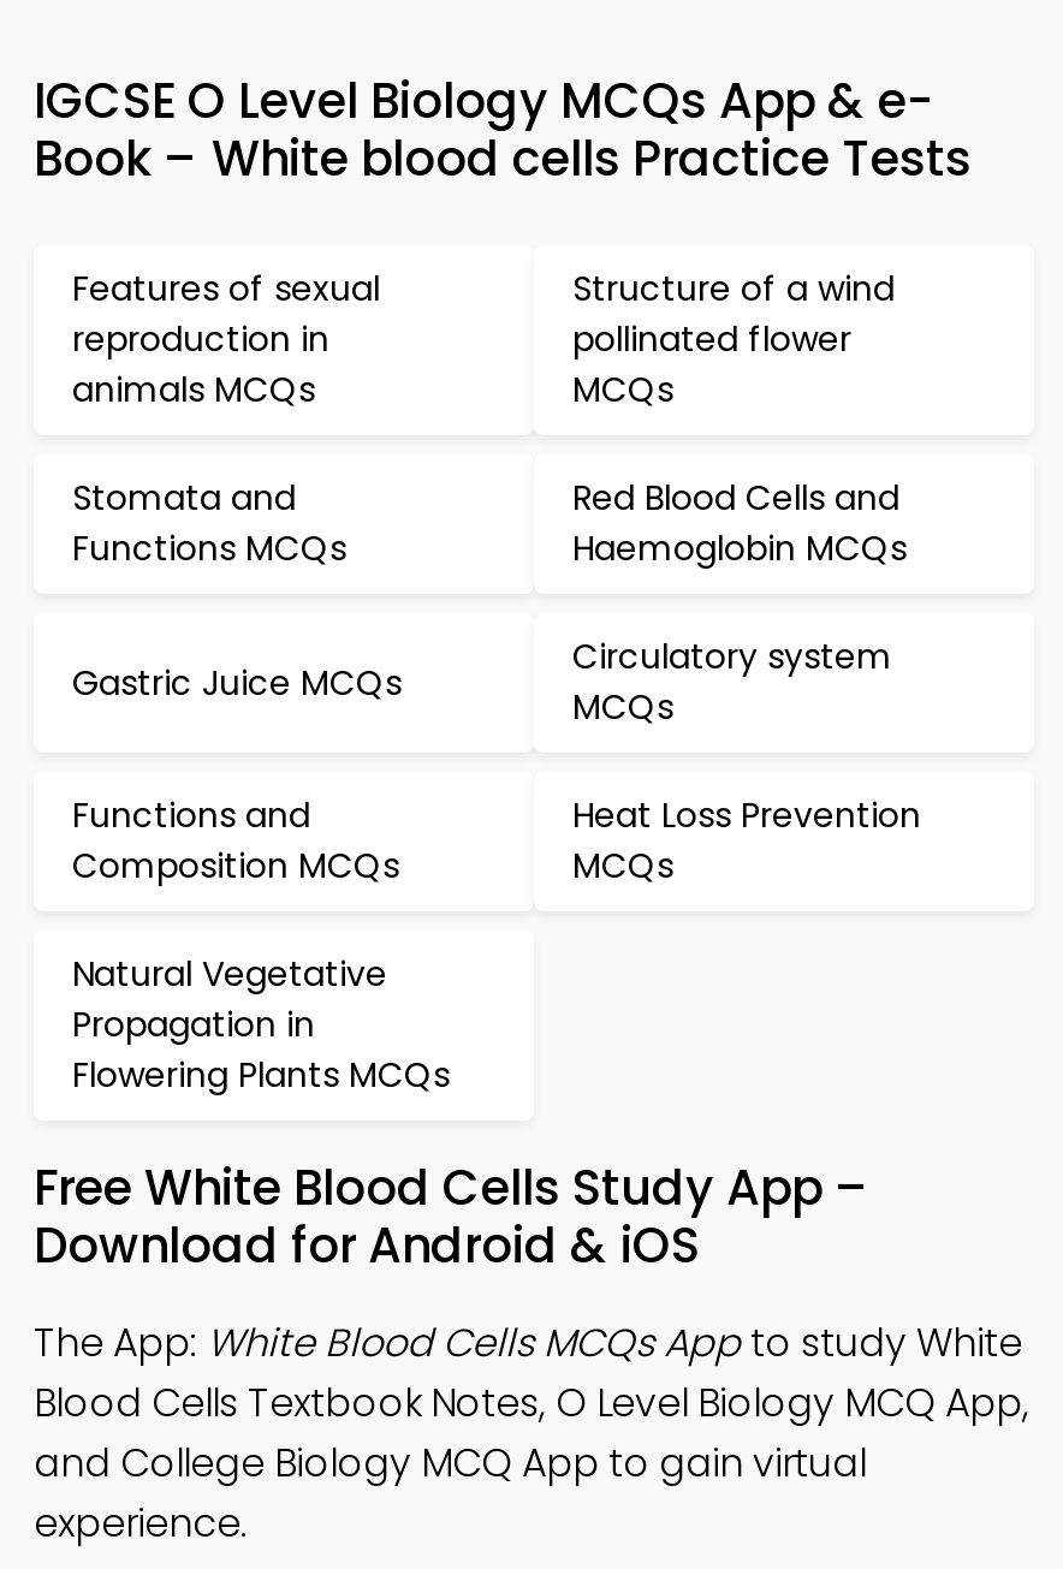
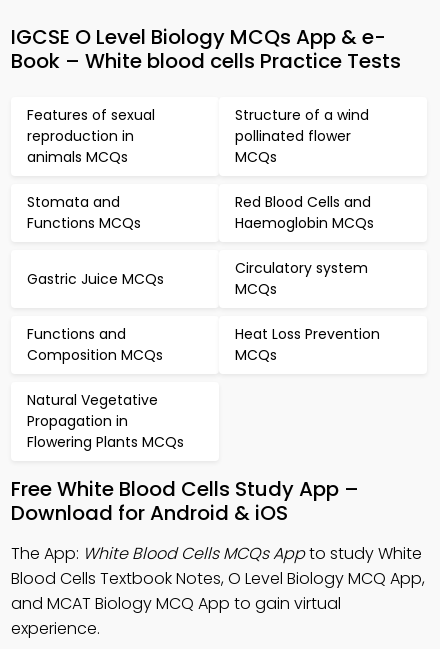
- and College Biology MCQ App to gain virtual
+ and MCAT Biology MCQ App to gain virtual
